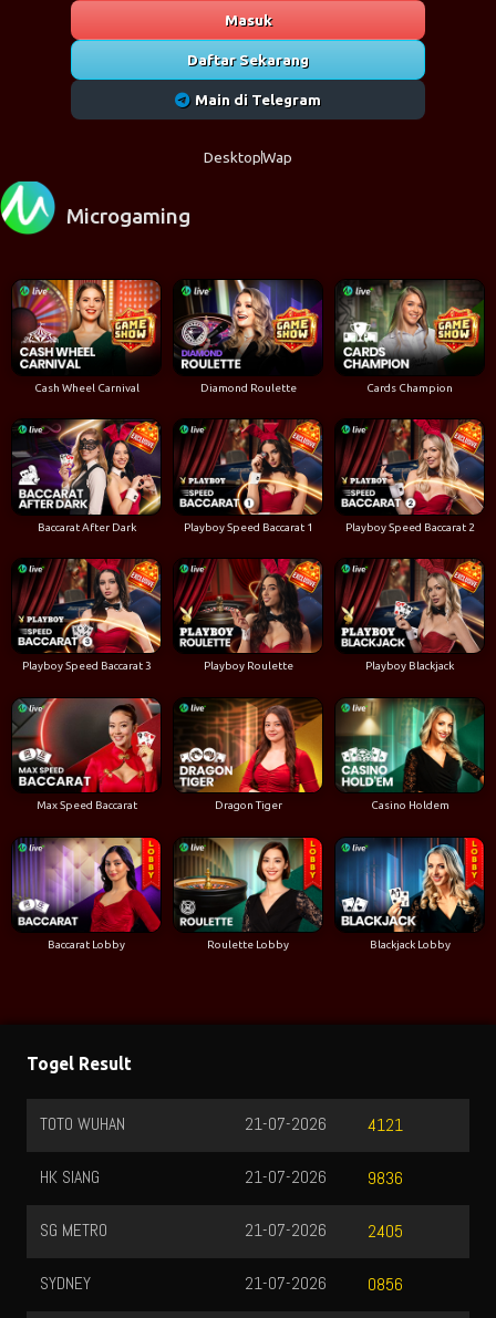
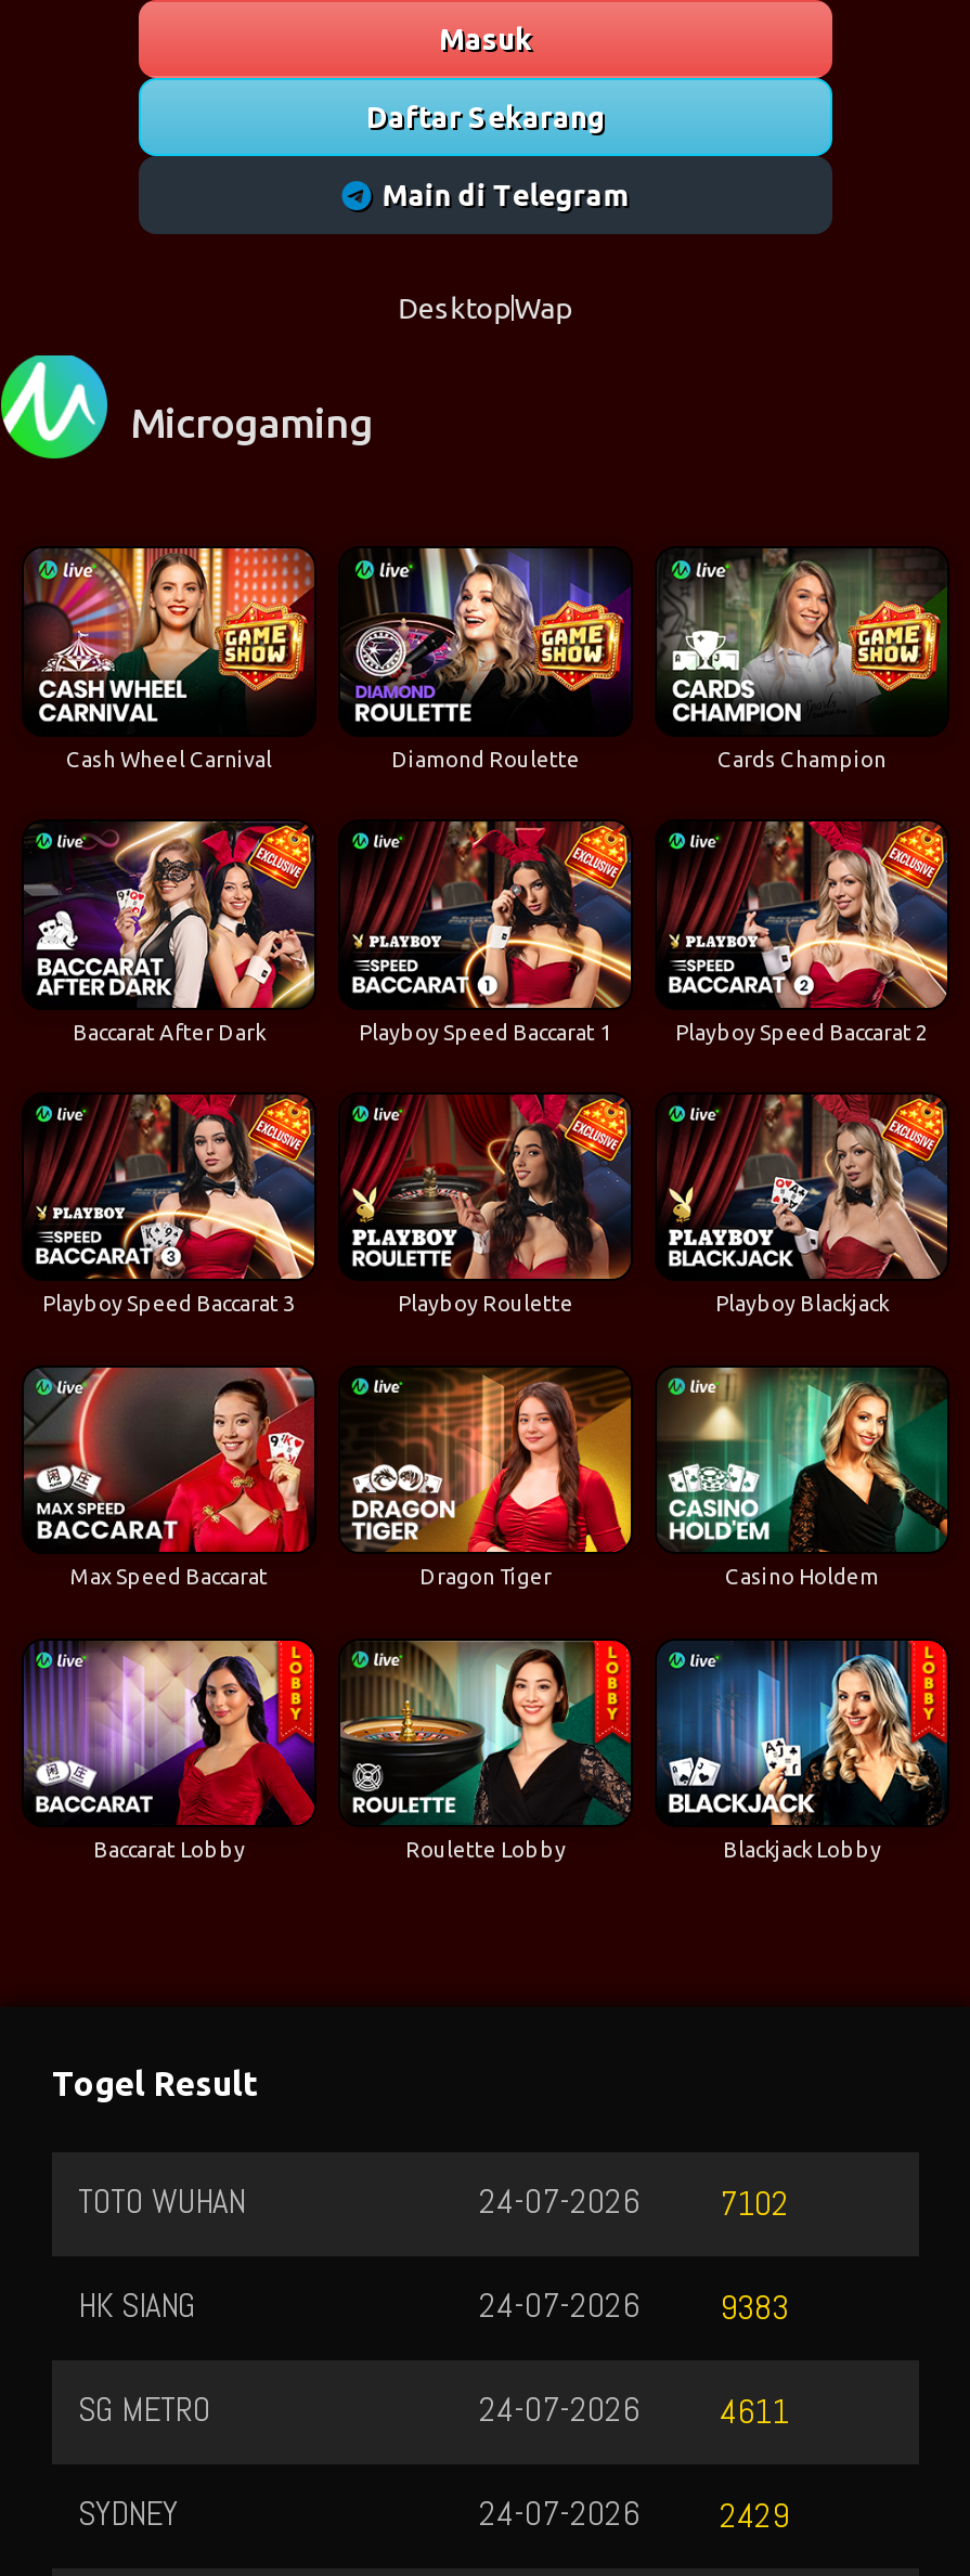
- 21-07-2026
+ 24-07-2026

- 4121
+ 7102

- 21-07-2026
+ 24-07-2026

- 9836
+ 9383

- 21-07-2026
+ 24-07-2026

- 2405
+ 4611

- 21-07-2026
+ 24-07-2026

- 0856
+ 2429
